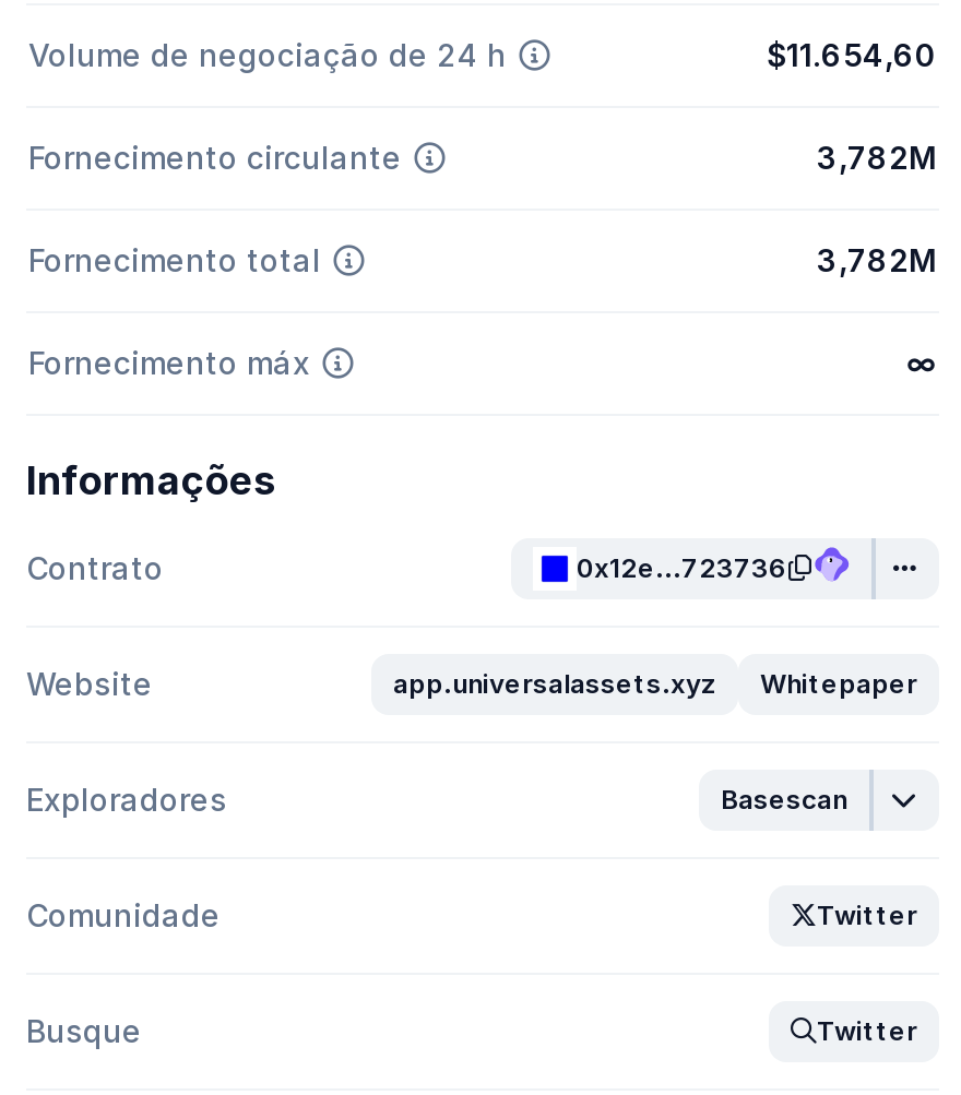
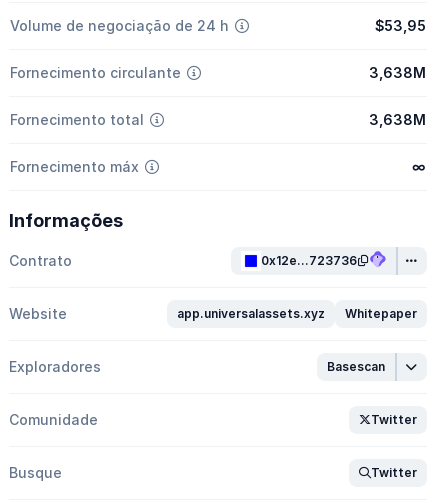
- $11.654,60
+ $53,95

- 3,782M
+ 3,638M

- 3,782M
+ 3,638M
